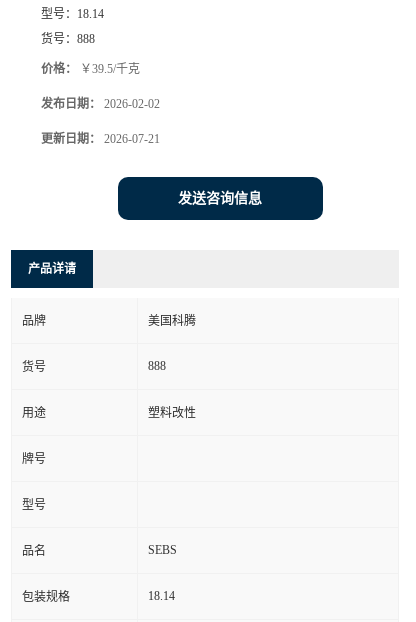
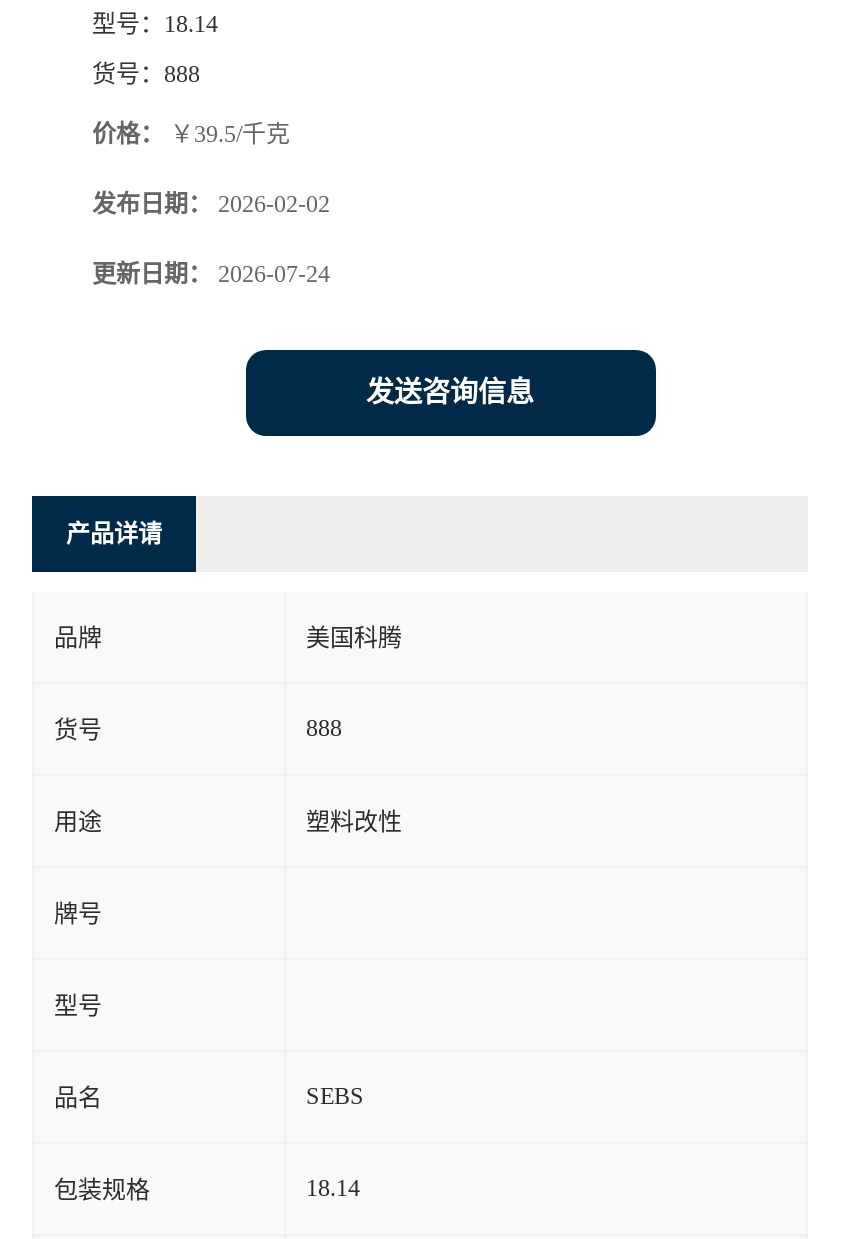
- 更新日期：2026-07-21
+ 更新日期：2026-07-24
